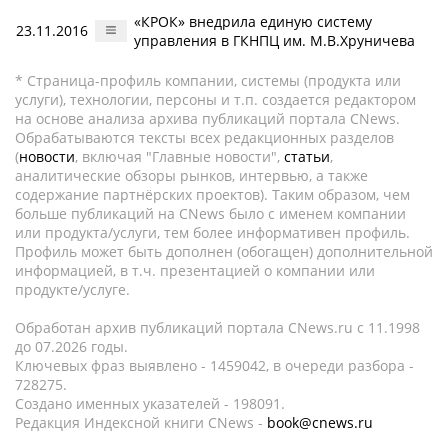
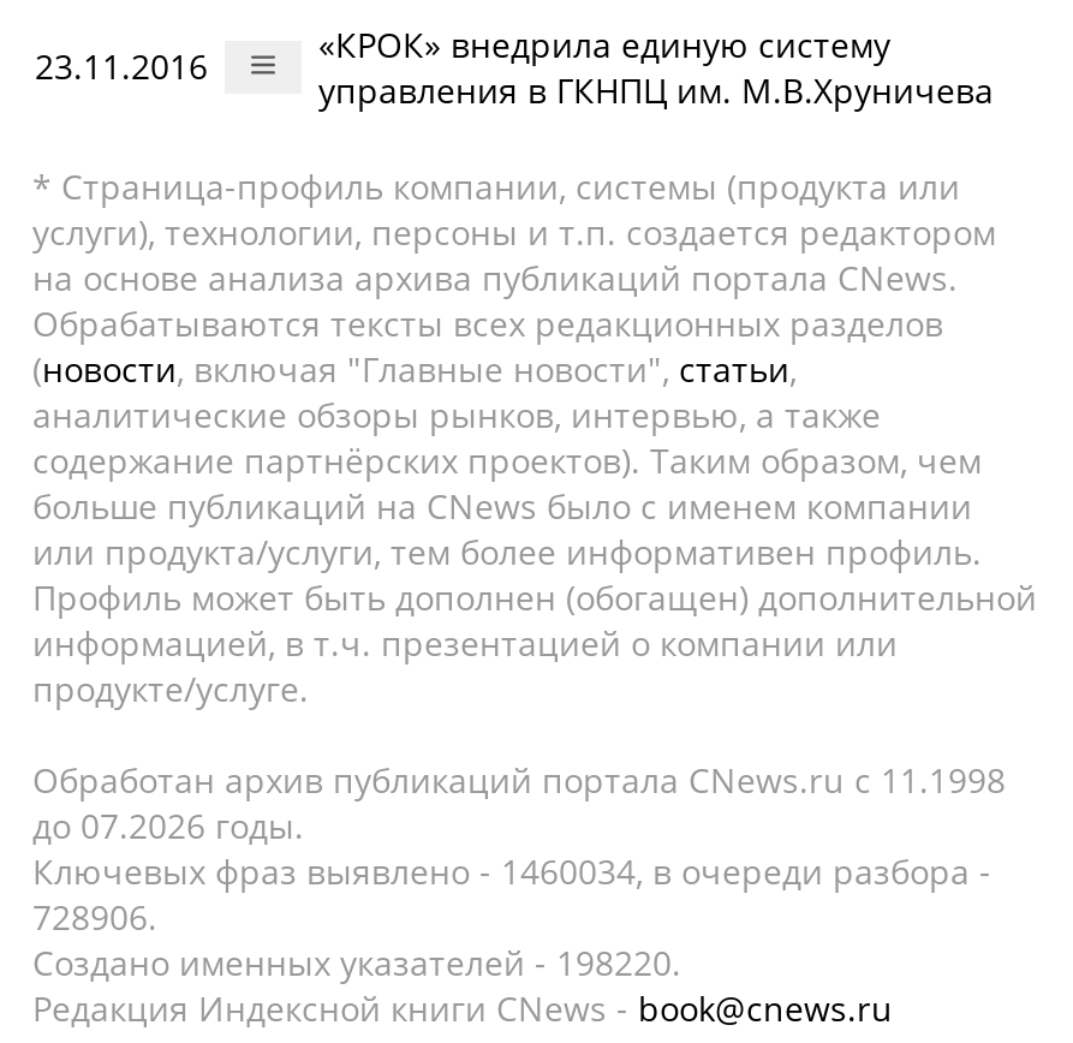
- Ключевых фраз выявлено - 1459042, в очереди разбора -
+ Ключевых фраз выявлено - 1460034, в очереди разбора -

- 728275.
+ 728906.

- Создано именных указателей - 198091.
+ Создано именных указателей - 198220.
